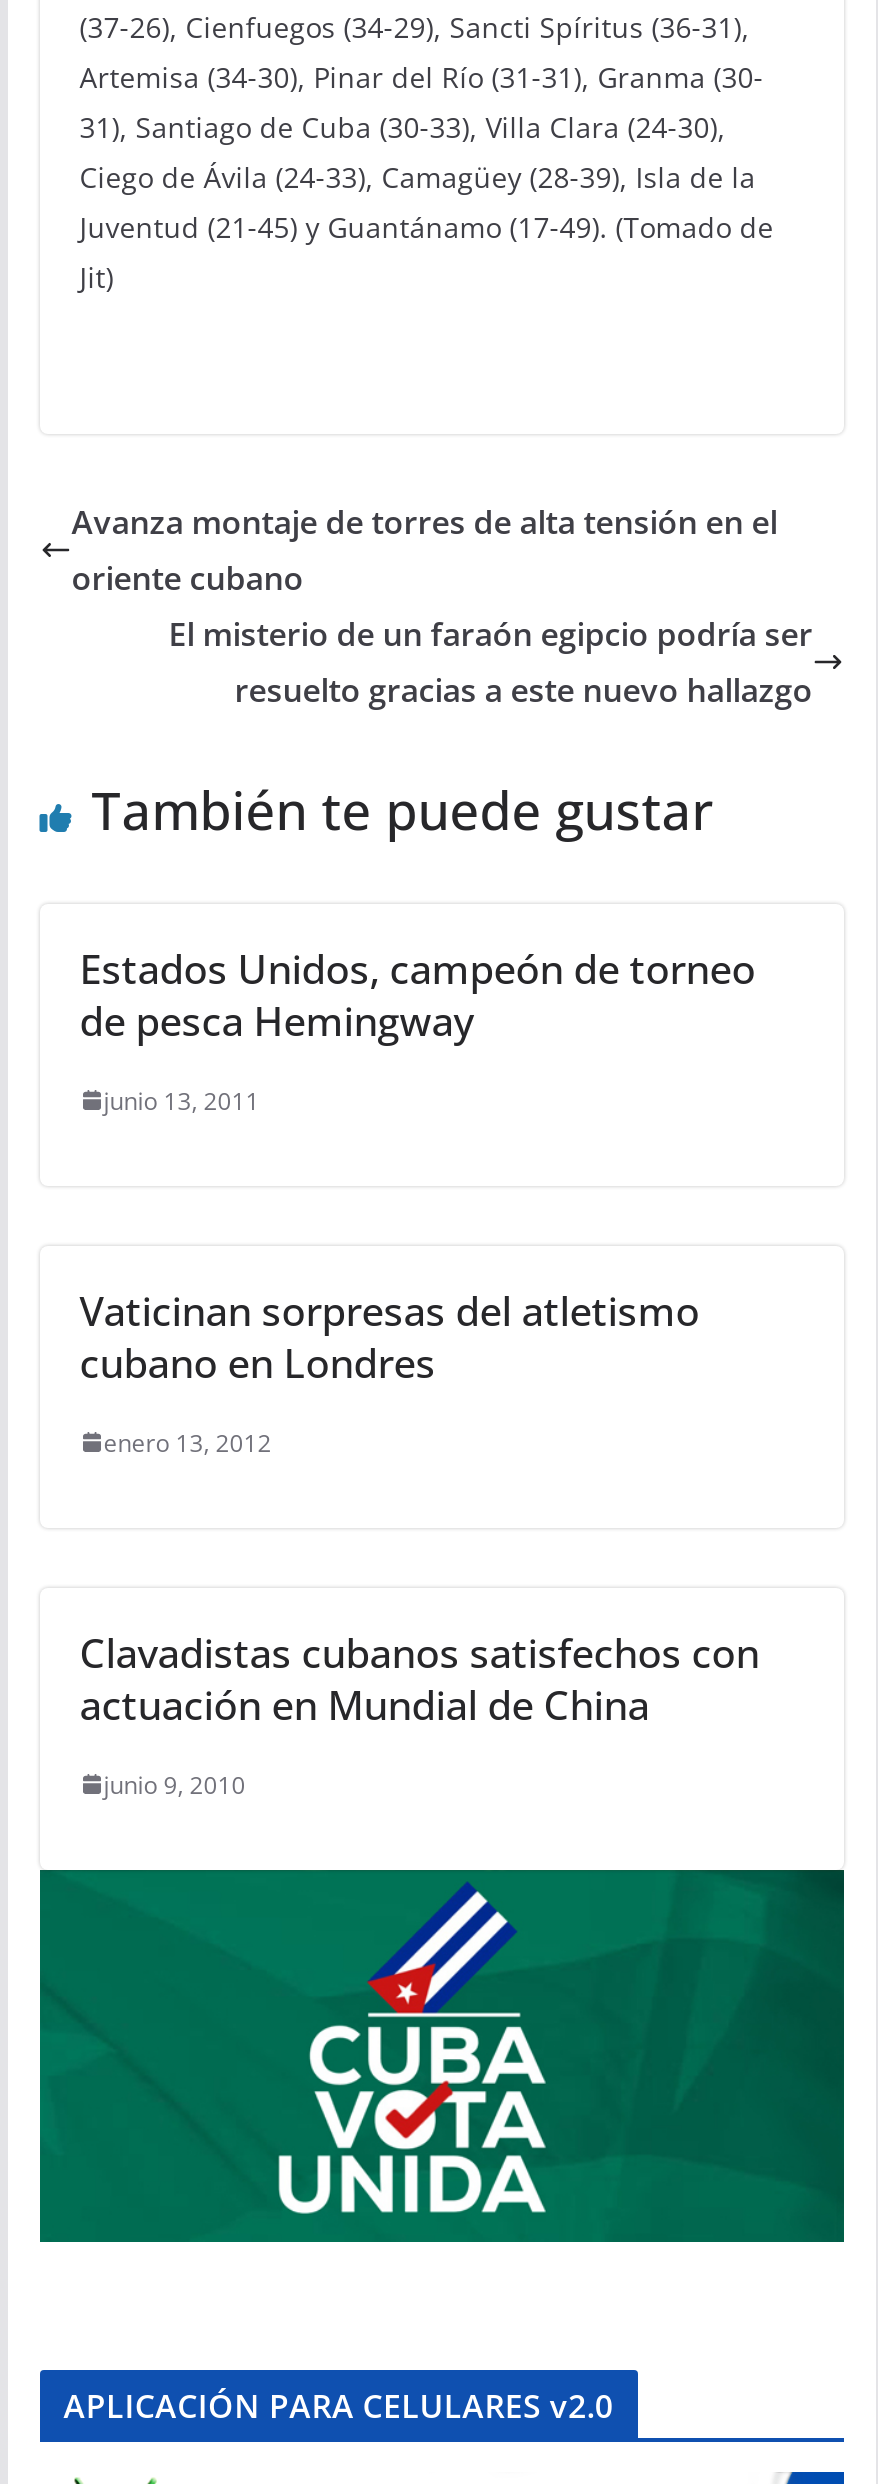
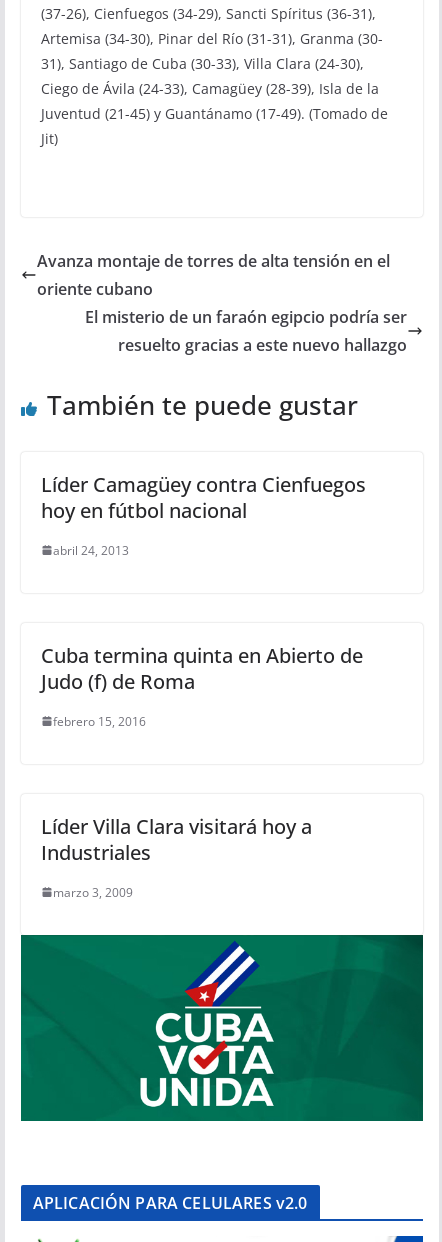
- Estados Unidos, campeón de torneo
- de pesca Hemingway
+ Líder Camagüey contra Cienfuegos
+ hoy en fútbol nacional

- junio 13, 2011
+ abril 24, 2013

- Vaticinan sorpresas del atletismo
- cubano en Londres
+ Cuba termina quinta en Abierto de
+ Judo (f) de Roma

- enero 13, 2012
+ febrero 15, 2016

- Clavadistas cubanos satisfechos con
- actuación en Mundial de China
+ Líder Villa Clara visitará hoy a
+ Industriales

- junio 9, 2010
+ marzo 3, 2009
